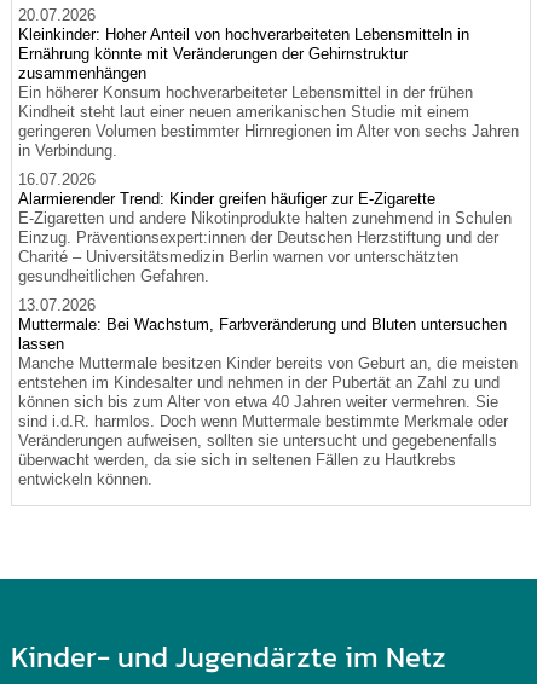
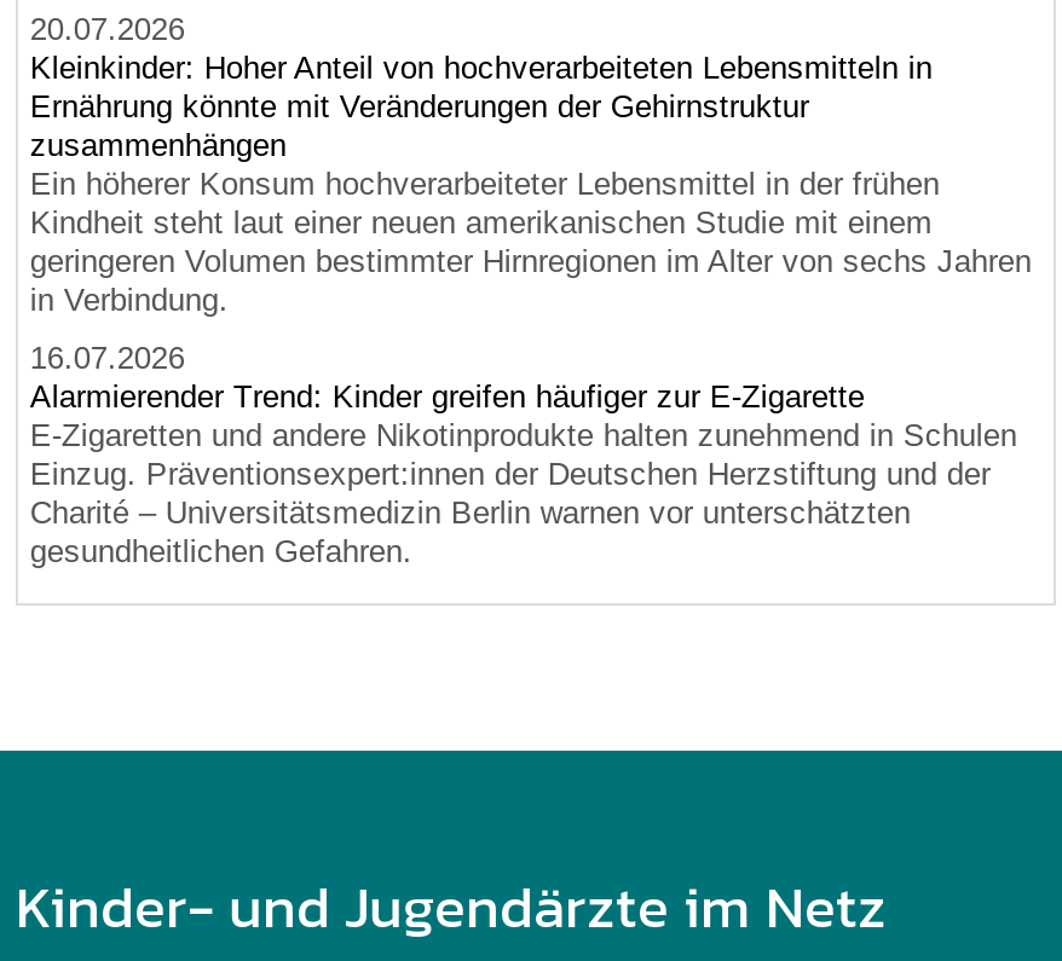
- 13.07.2026
- Muttermale: Bei Wachstum, Farbveränderung und Bluten untersuchen
- lassen
- Manche Muttermale besitzen Kinder bereits von Geburt an, die meisten
- entstehen im Kindesalter und nehmen in der Pubertät an Zahl zu und
- können sich bis zum Alter von etwa 40 Jahren weiter vermehren. Sie
- sind i.d.R. harmlos. Doch wenn Muttermale bestimmte Merkmale oder
- Veränderungen aufweisen, sollten sie untersucht und gegebenenfalls
- überwacht werden, da sie sich in seltenen Fällen zu Hautkrebs
- entwickeln können.
